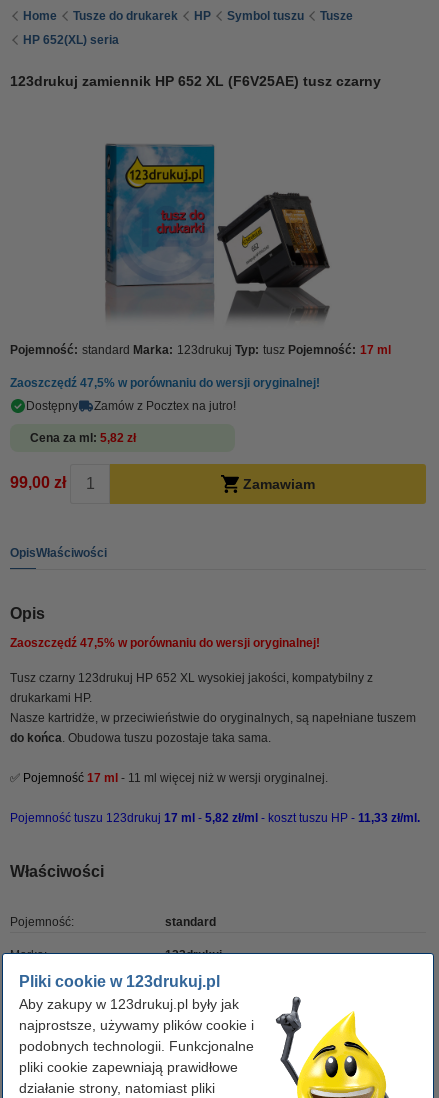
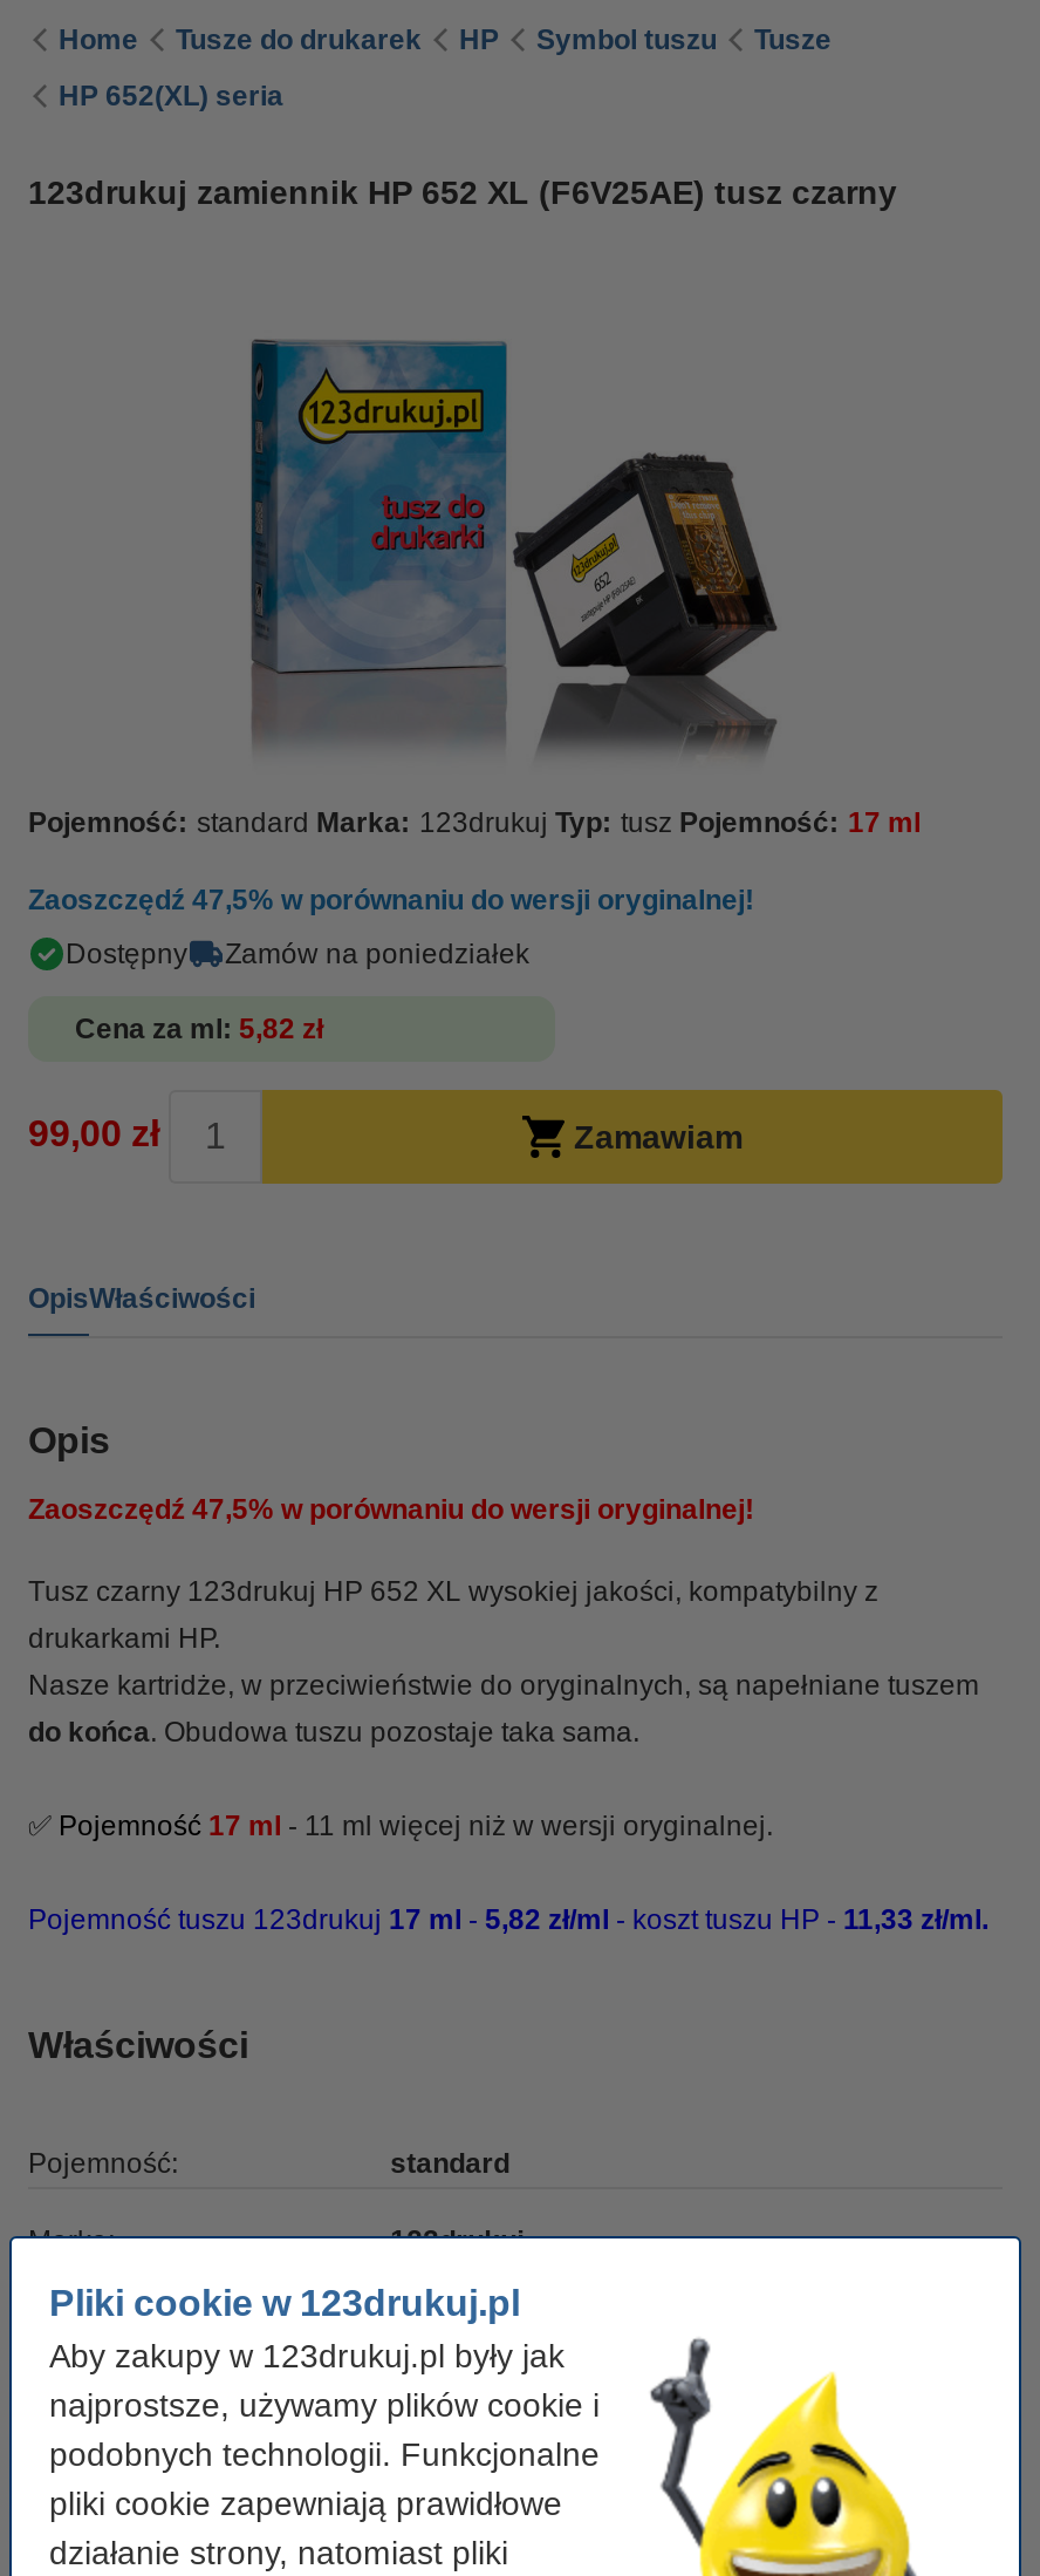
- Zamów z Pocztex na jutro!
+ Zamów na poniedziałek
